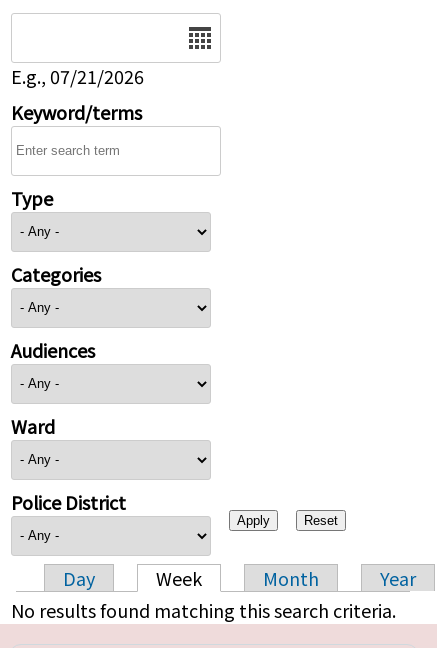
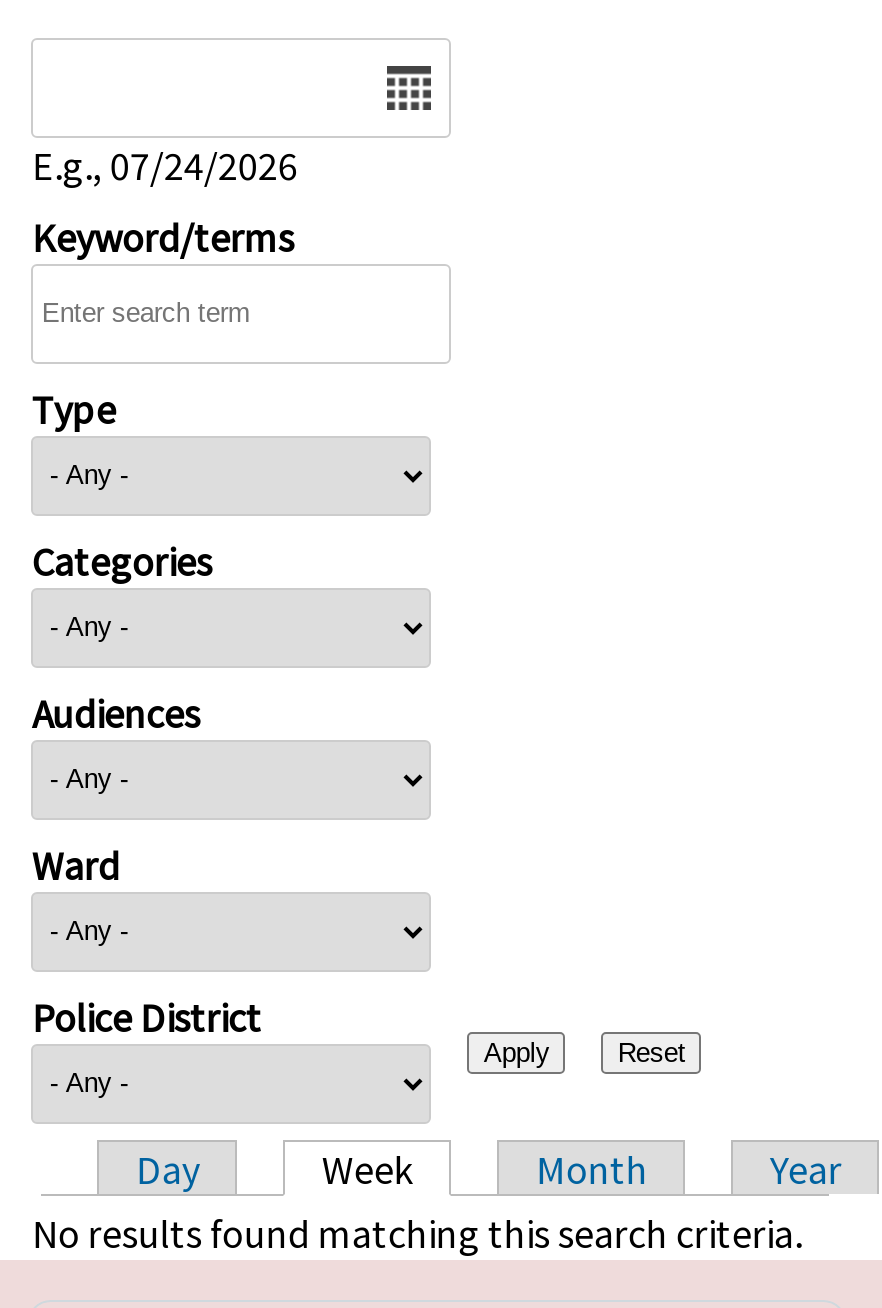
- E.g., 07/21/2026
+ E.g., 07/24/2026
